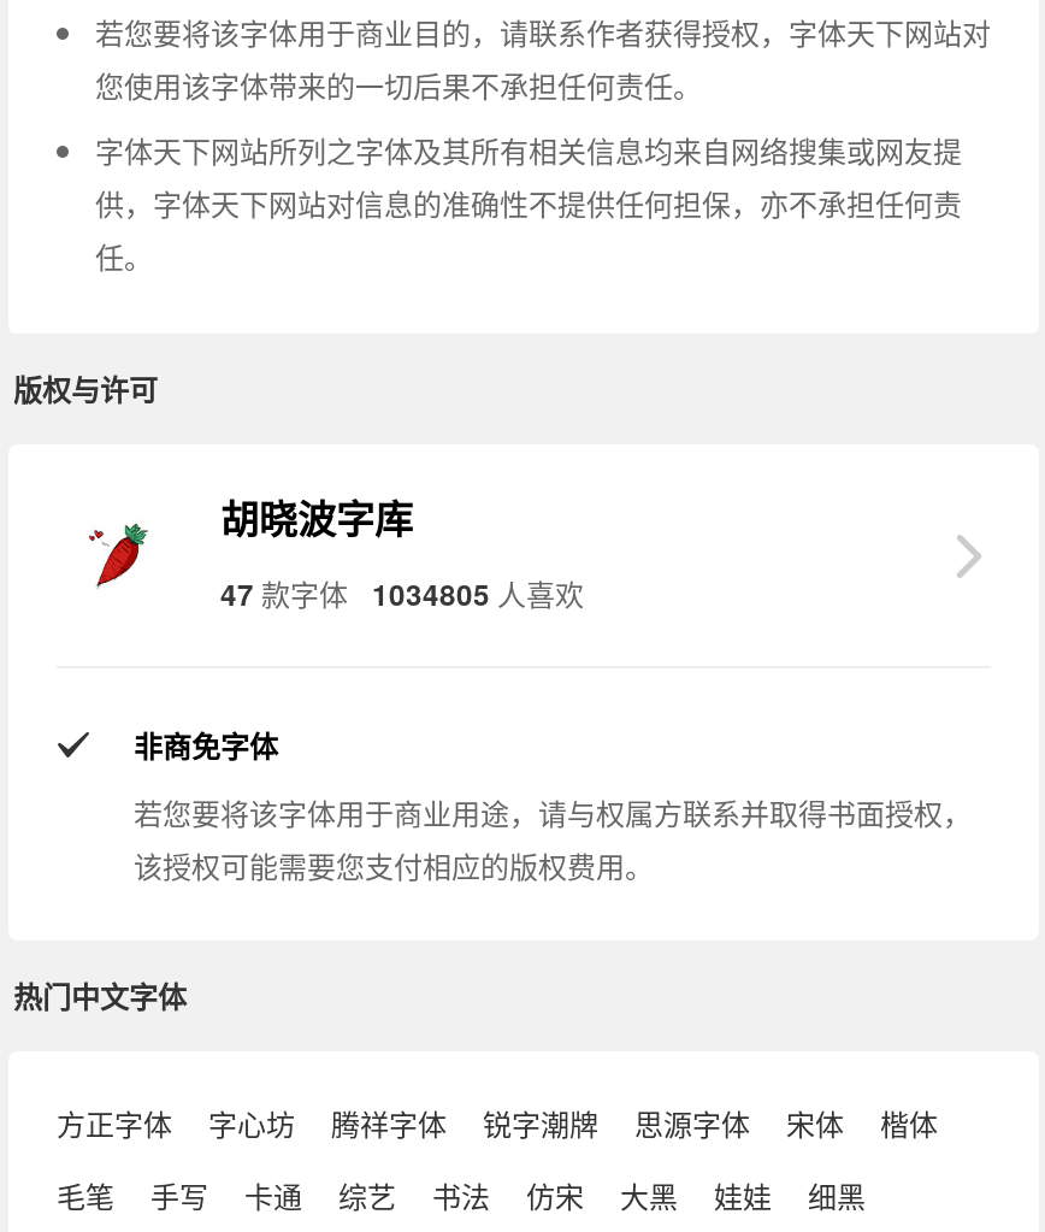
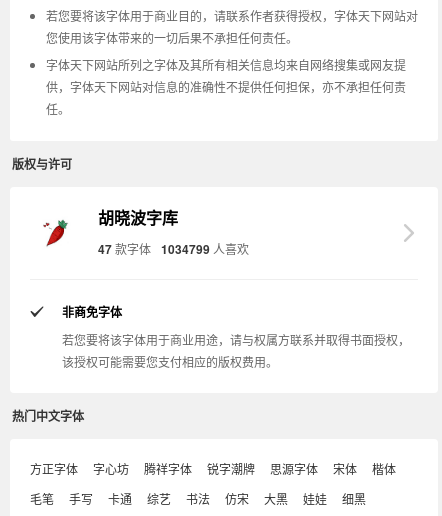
- 47 款字体 1034805 人喜欢
+ 47 款字体 1034799 人喜欢
